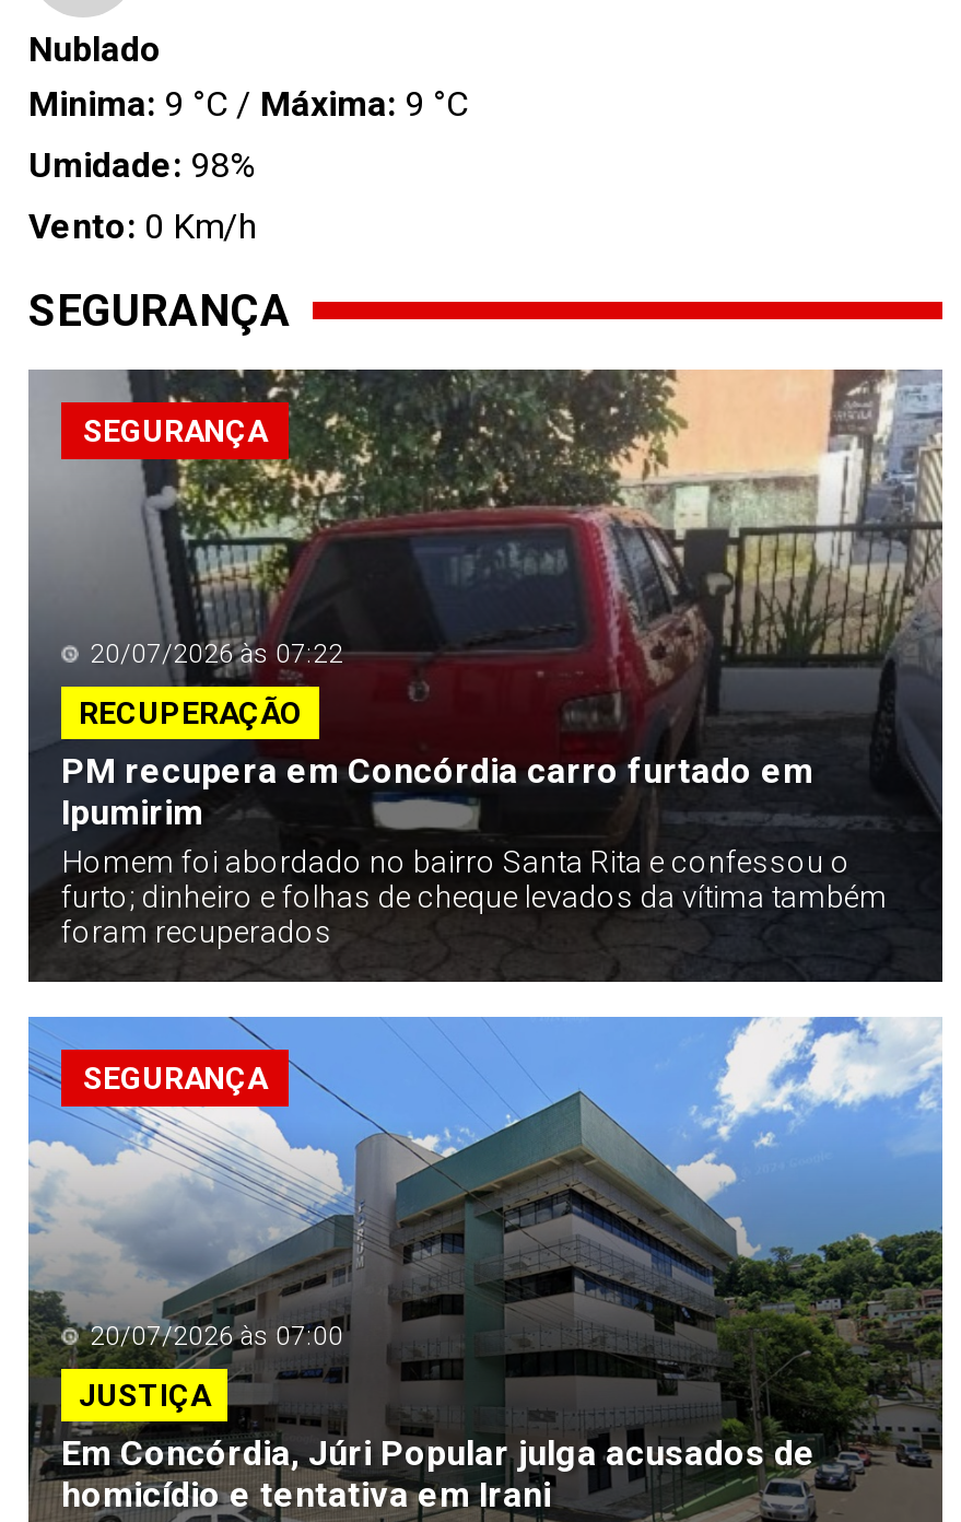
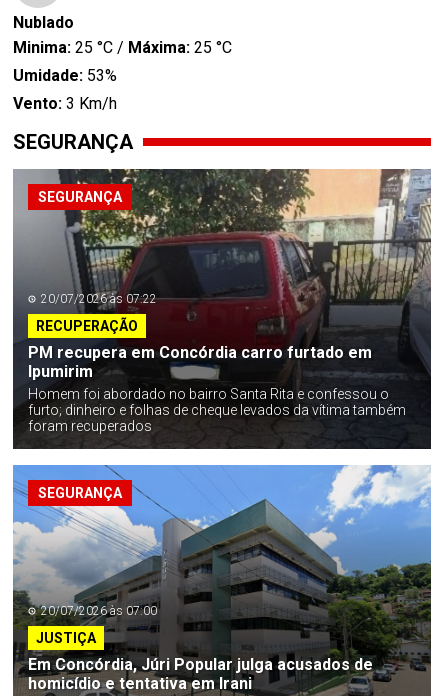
- Minima: 9 °C / Máxima: 9 °C
+ Minima: 25 °C / Máxima: 25 °C

- Umidade: 98%
+ Umidade: 53%

- Vento: 0 Km/h
+ Vento: 3 Km/h
